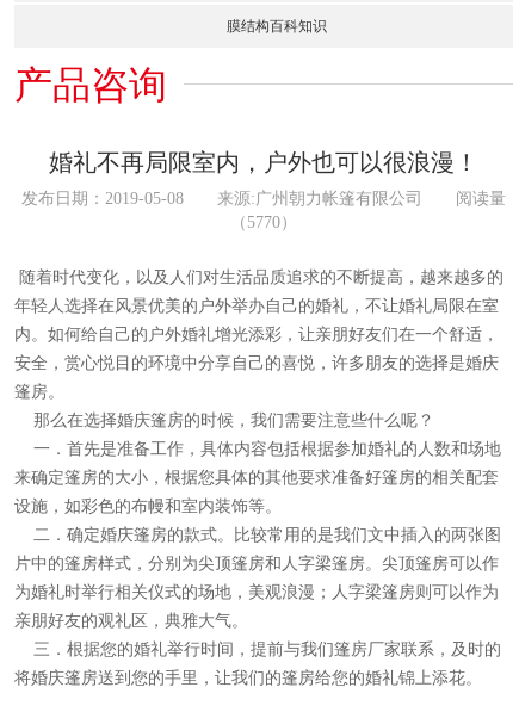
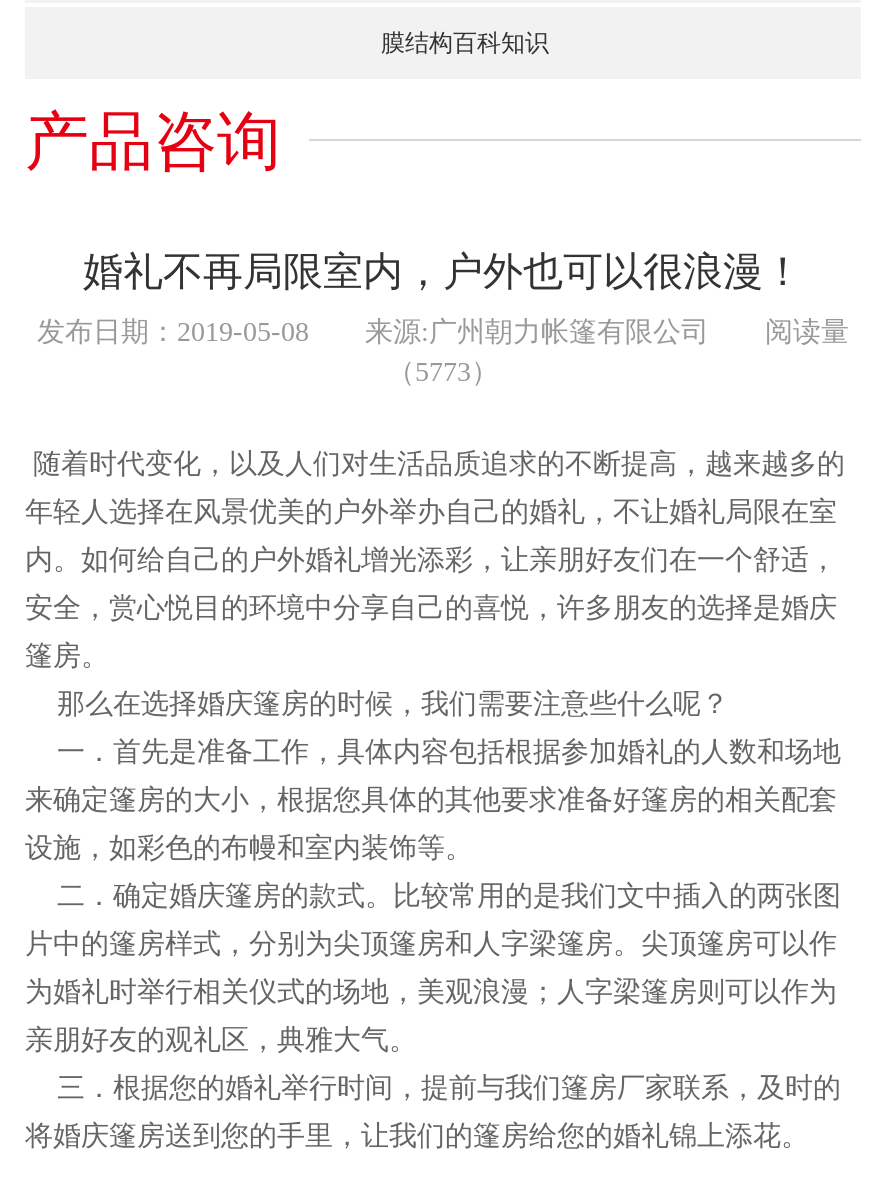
- （5770）
+ （5773）
